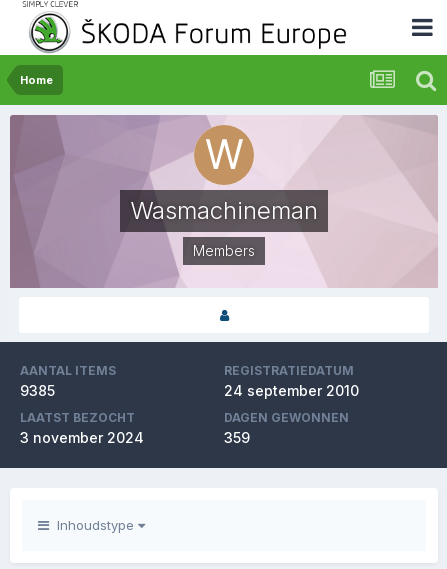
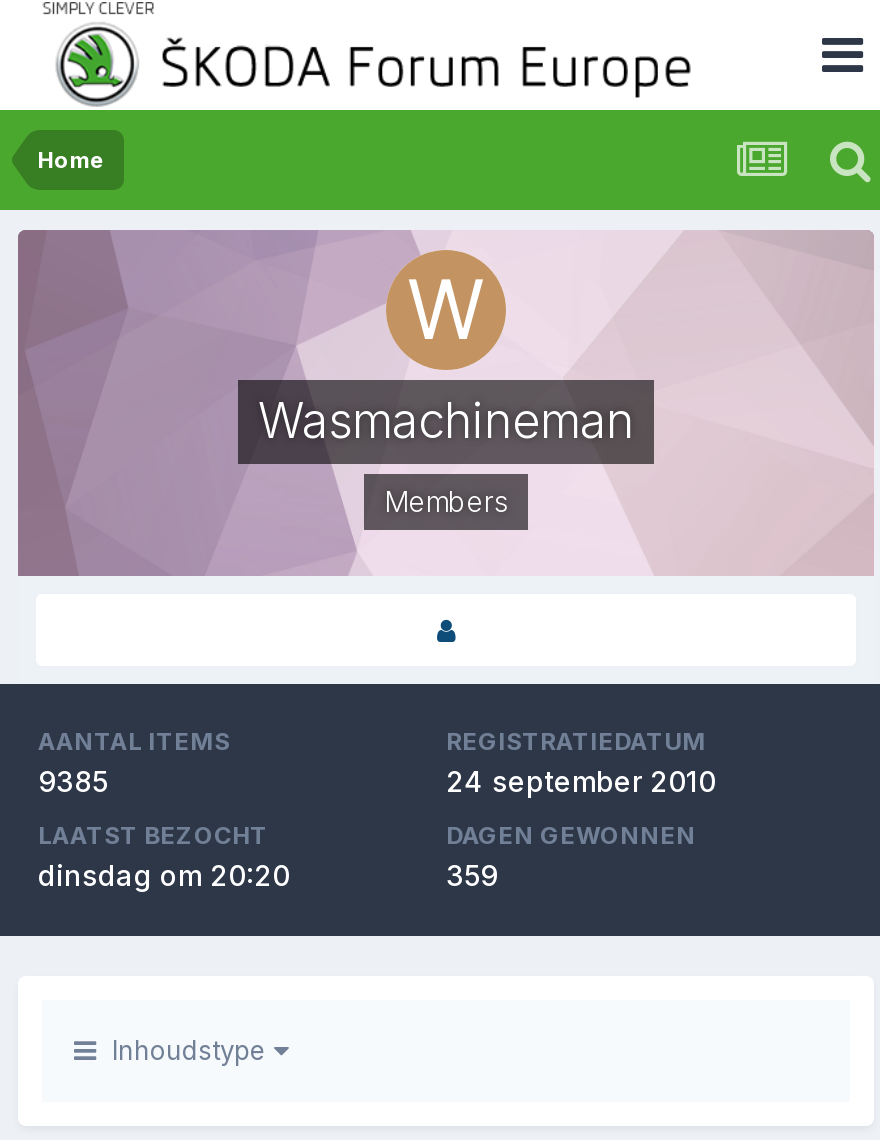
- 3 november 2024
+ dinsdag om 20:20
